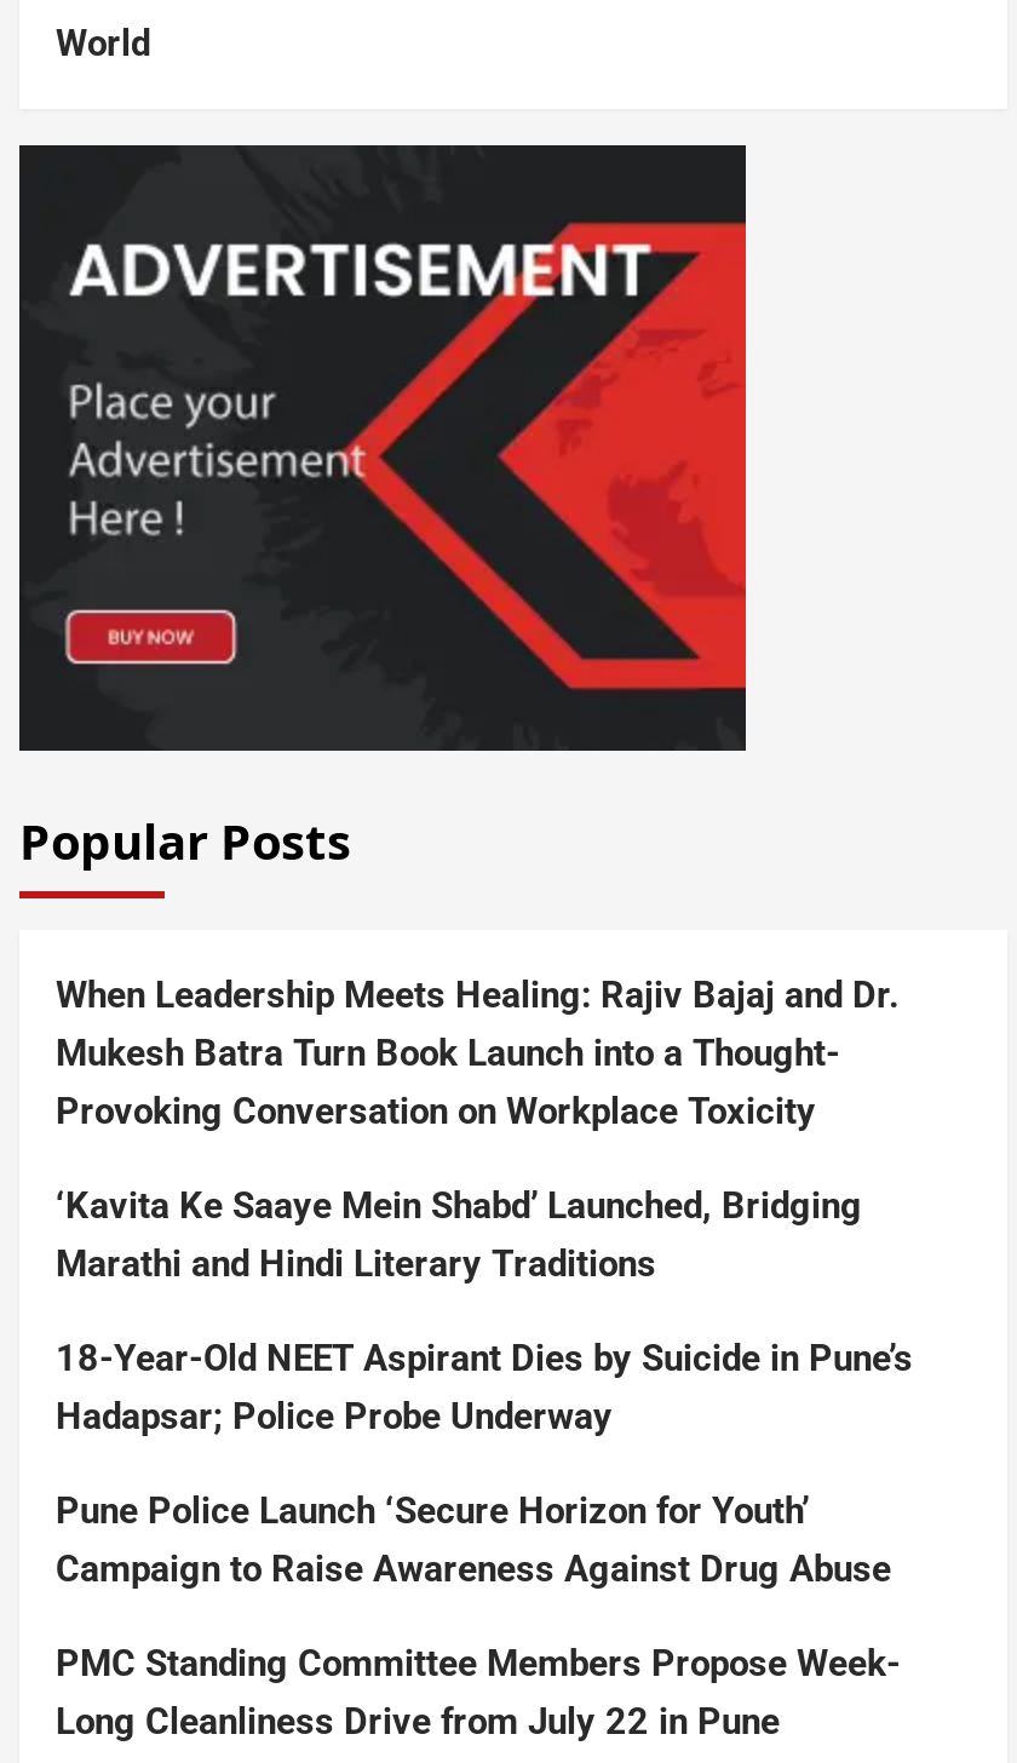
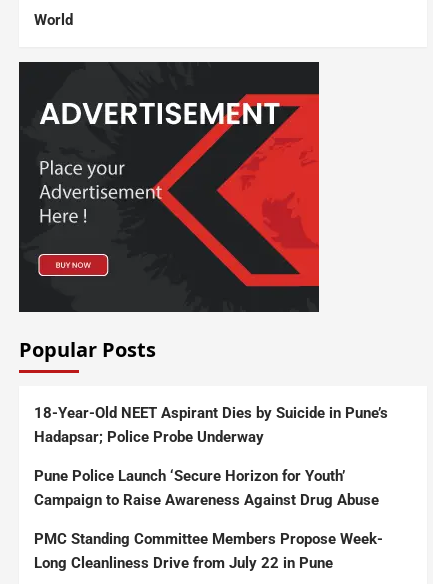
- When Leadership Meets Healing: Rajiv Bajaj and Dr.
- Mukesh Batra Turn Book Launch into a Thought-
- Provoking Conversation on Workplace Toxicity
- ‘Kavita Ke Saaye Mein Shabd’ Launched, Bridging
- Marathi and Hindi Literary Traditions
